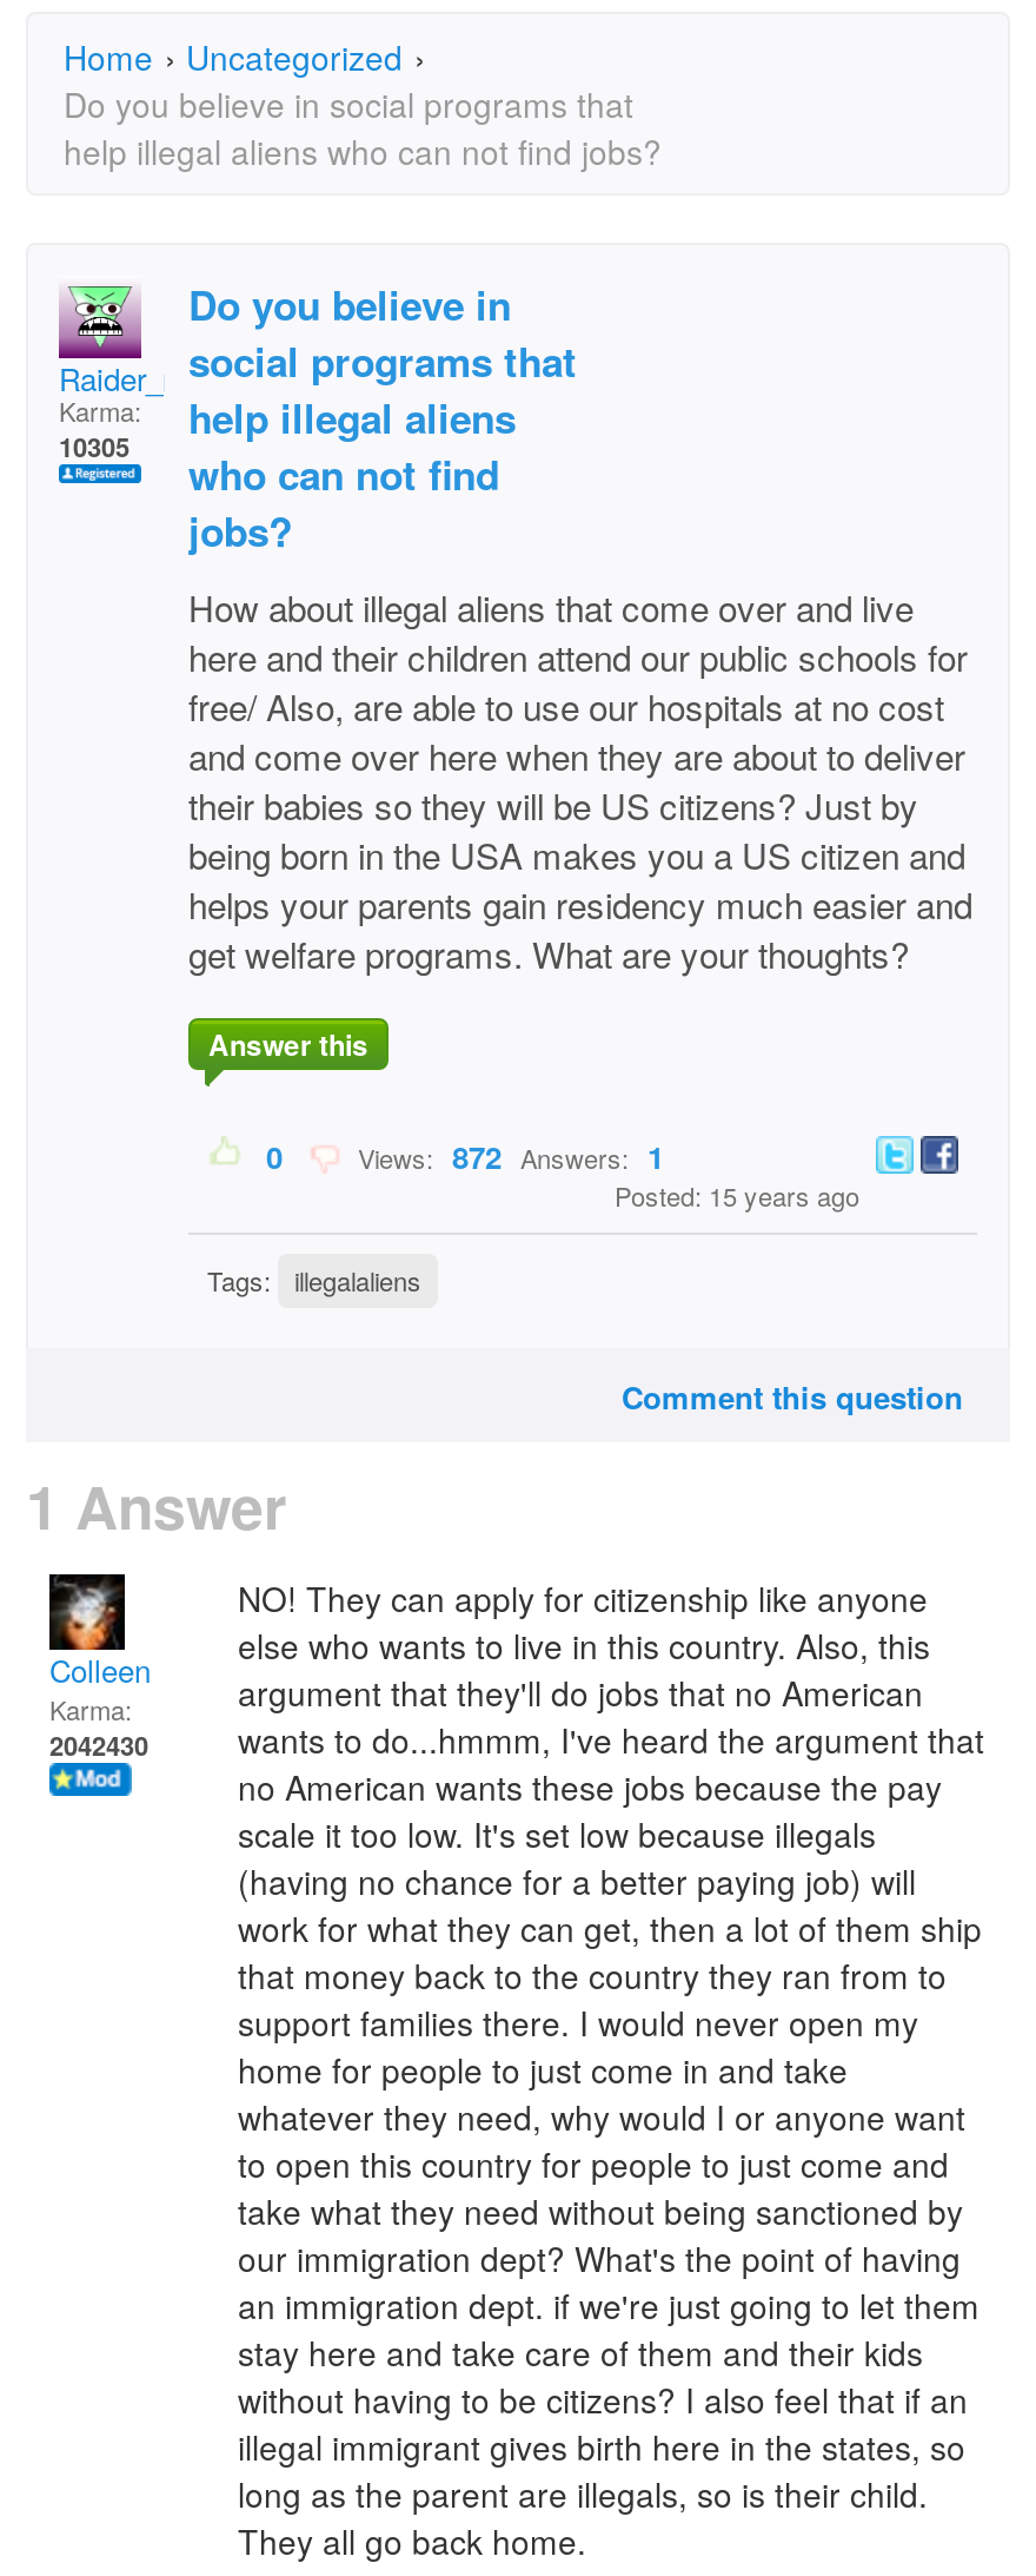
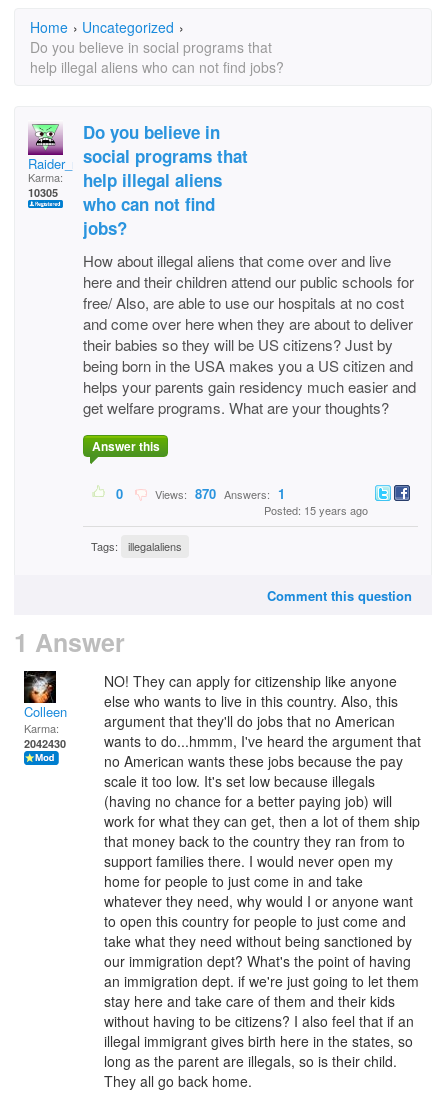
- Views: 872 Answers: 1
+ Views: 870 Answers: 1
